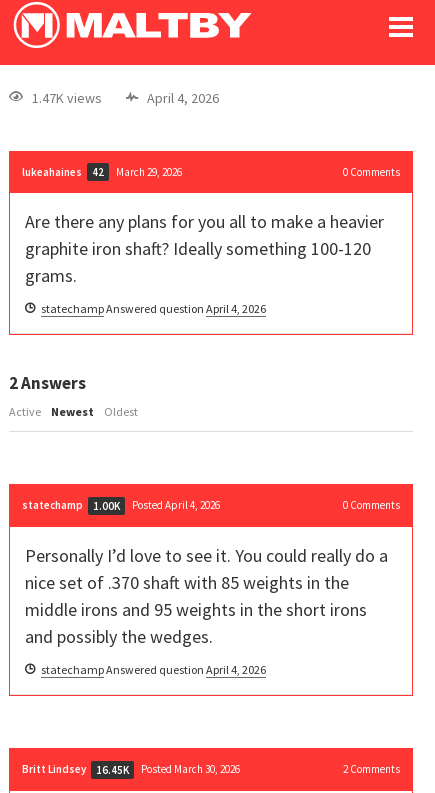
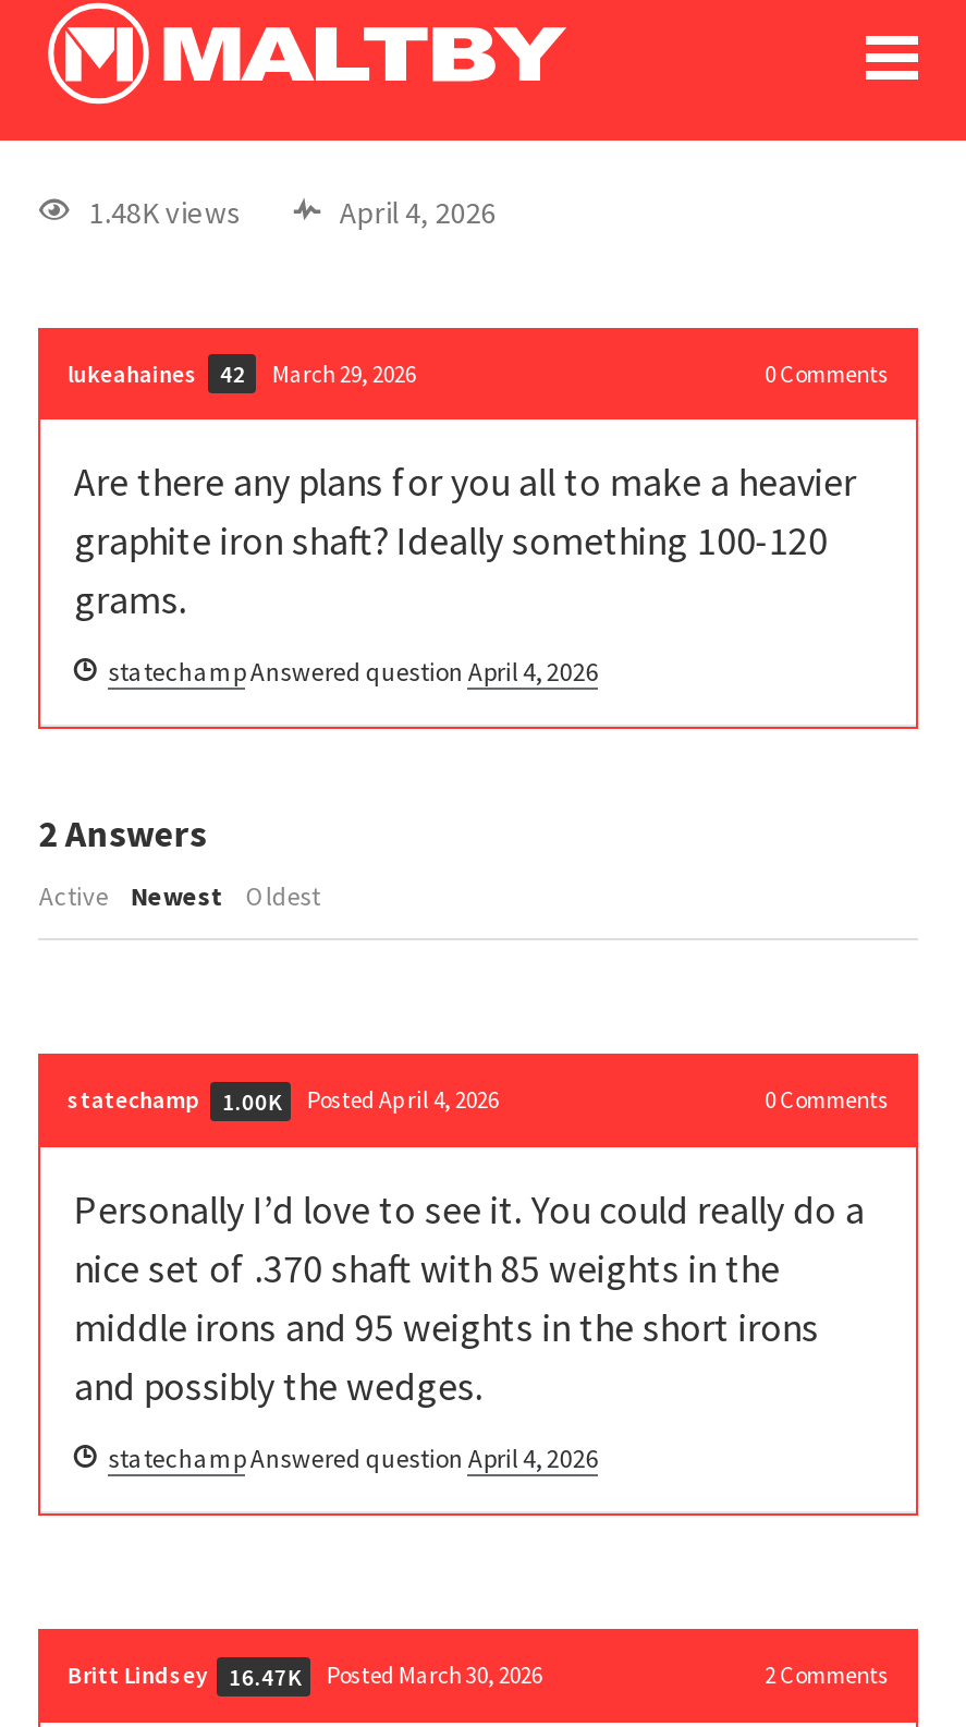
- 1.47K views
+ 1.48K views

- Britt Lindsey 16.45K Posted March 30, 2026
+ Britt Lindsey 16.47K Posted March 30, 2026
